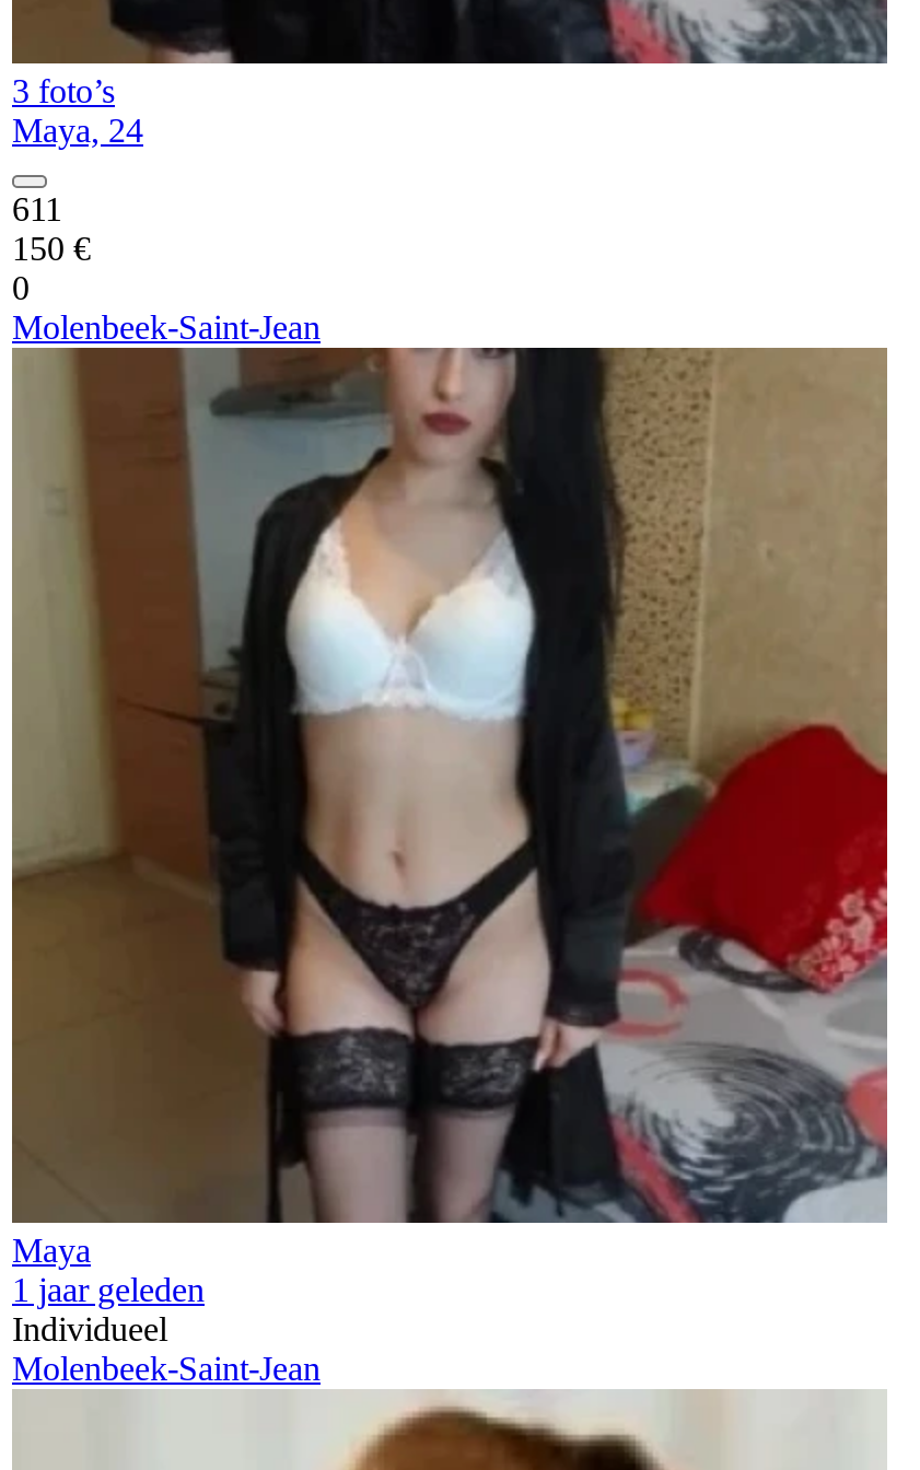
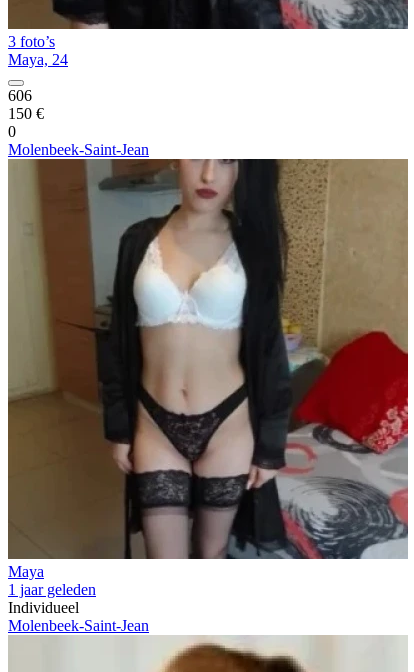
- 611
+ 606
